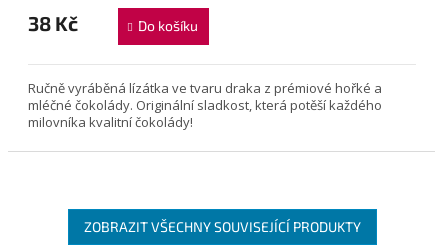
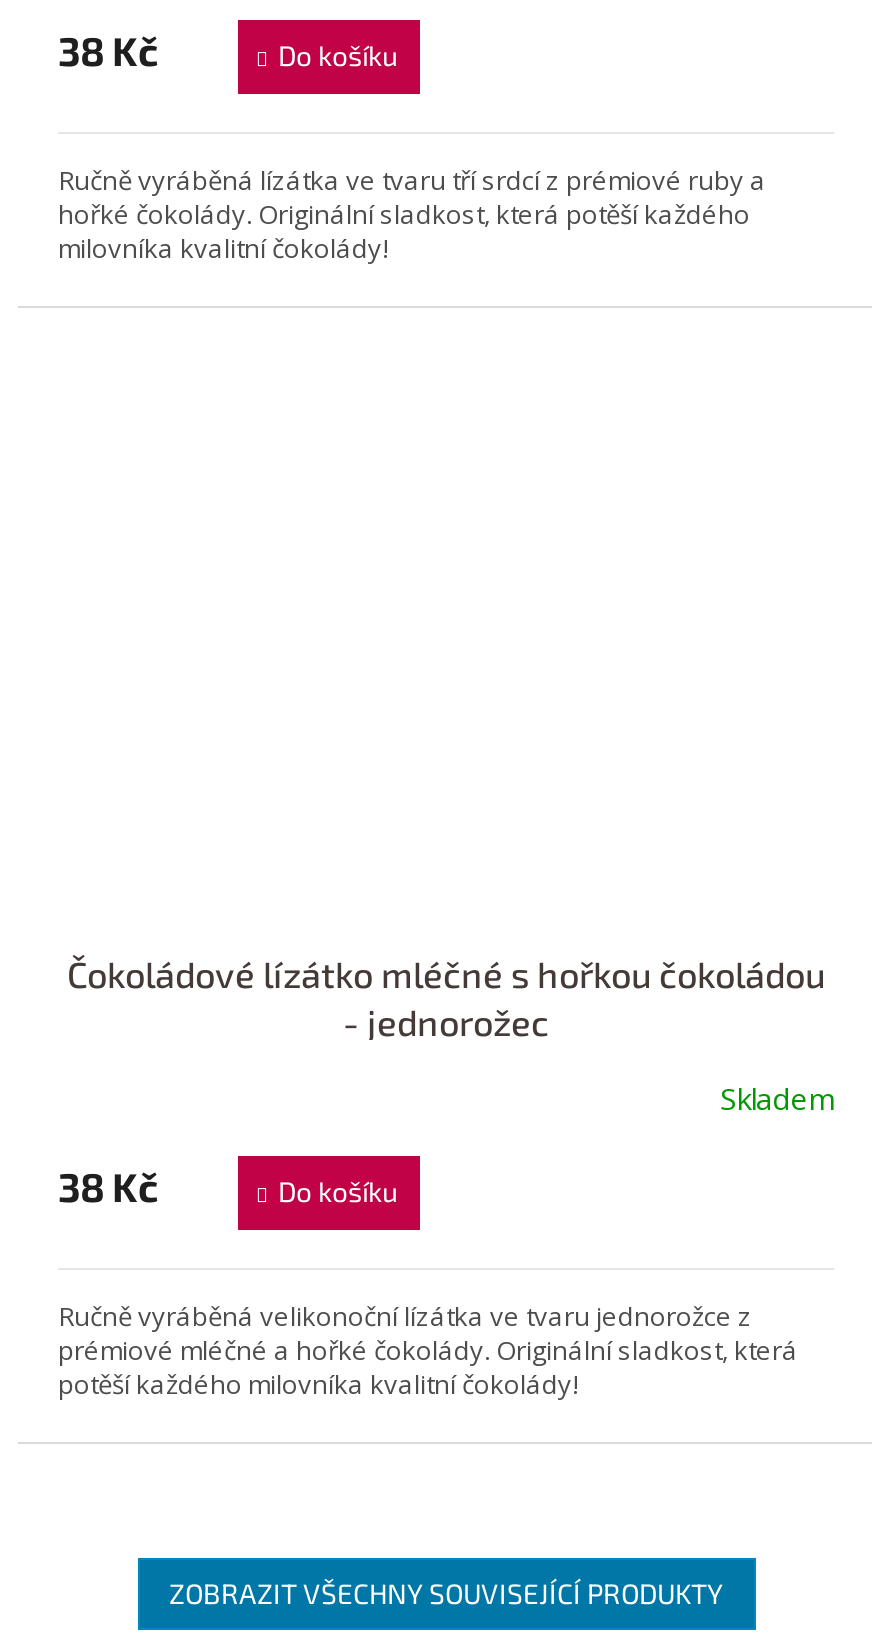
- Ručně vyráběná lízátka ve tvaru draka z prémiové hořké a
- mléčné čokolády. Originální sladkost, která potěší každého
+ Ručně vyráběná lízátka ve tvaru tří srdcí z prémiové ruby a
+ hořké čokolády. Originální sladkost, která potěší každého

+ Čokoládové lízátko mléčné s hořkou čokoládou
+ - jednorožec
+ Skladem
+ 38 Kč
+ Do košíku
+ Ručně vyráběná velikonoční lízátka ve tvaru jednorožce z
+ prémiové mléčné a hořké čokolády. Originální sladkost, která
+ potěší každého milovníka kvalitní čokolády!
